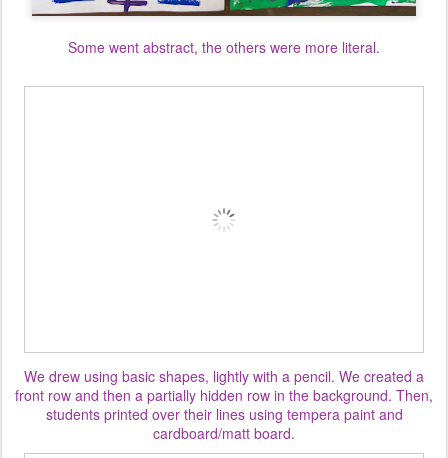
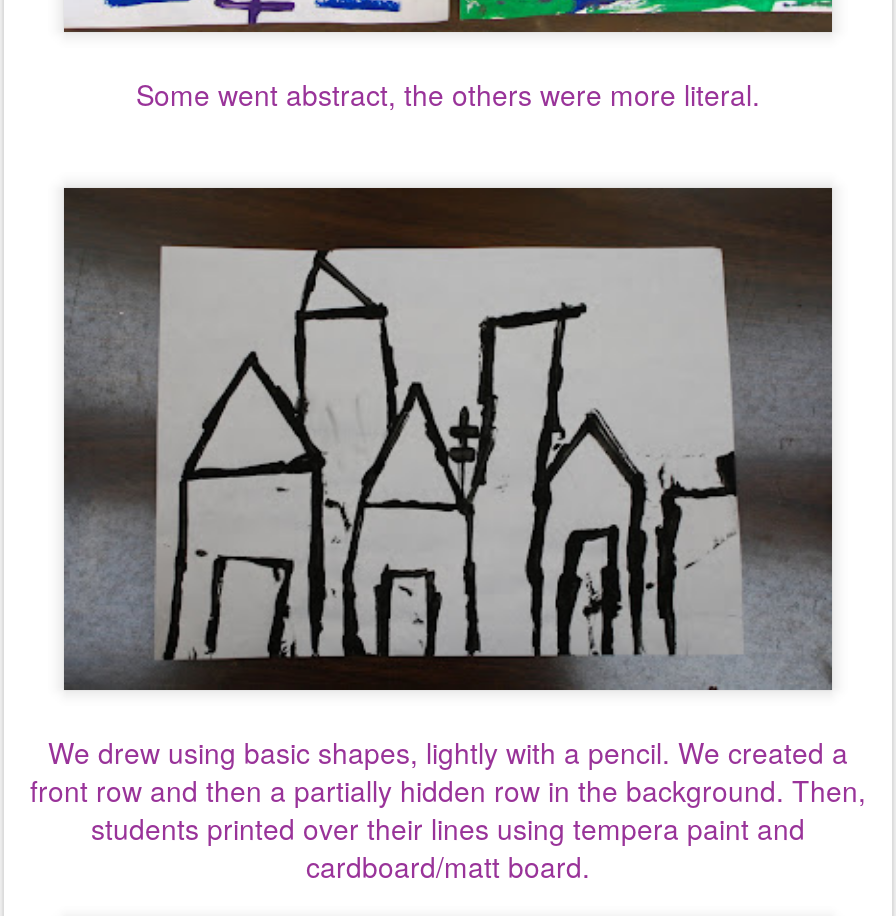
+ [image]
